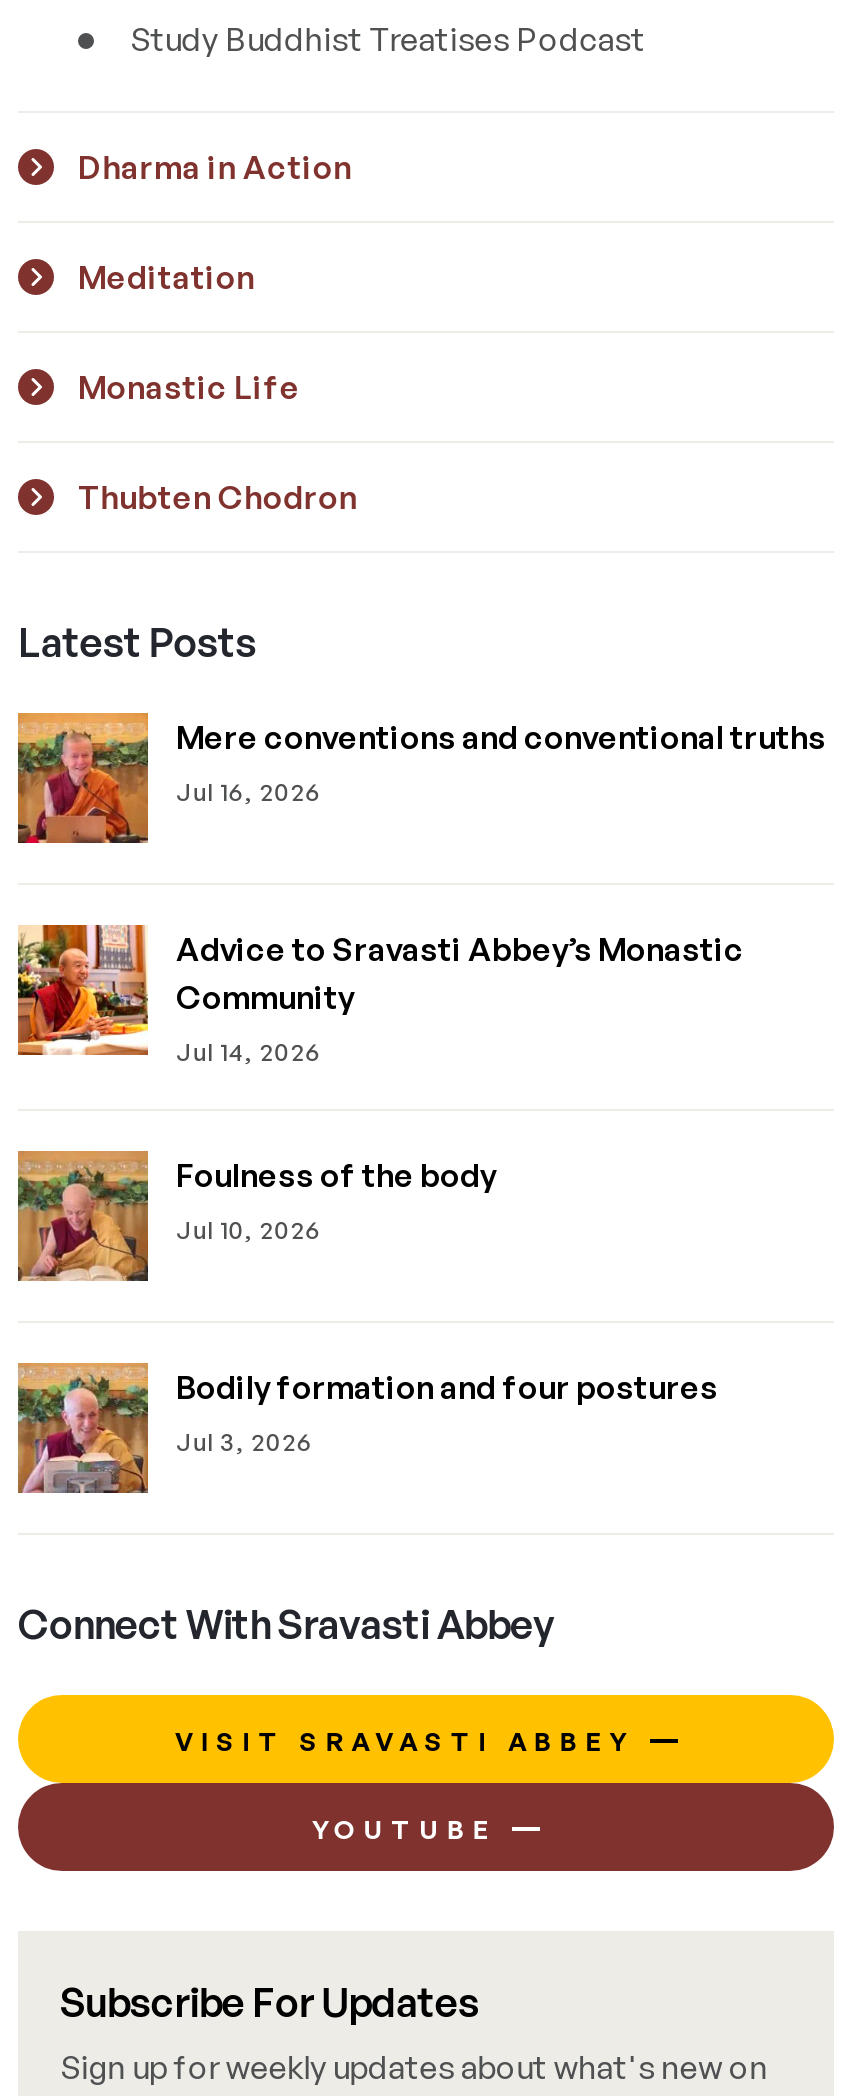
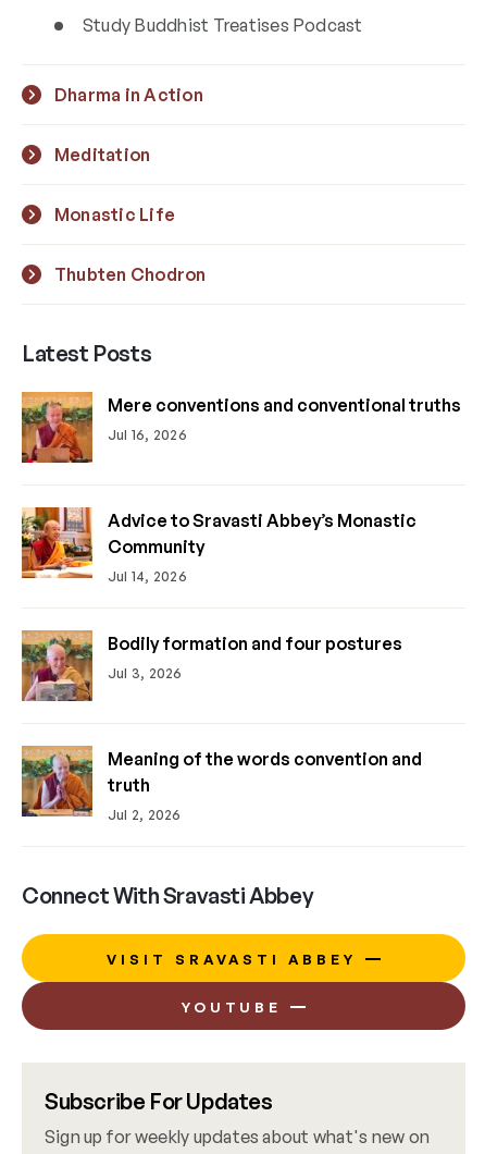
- [image]
- Foulness of the body
- Jul 10, 2026

moved up: [image] | Bodily formation and four postures | Jul 3, 2026

+ [image]
+ Meaning of the words convention and
+ truth
+ Jul 2, 2026
